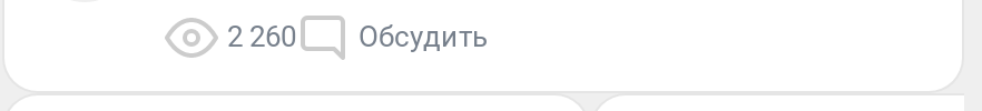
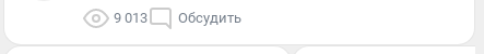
- 2 260 Обсудить
+ 9 013 Обсудить
